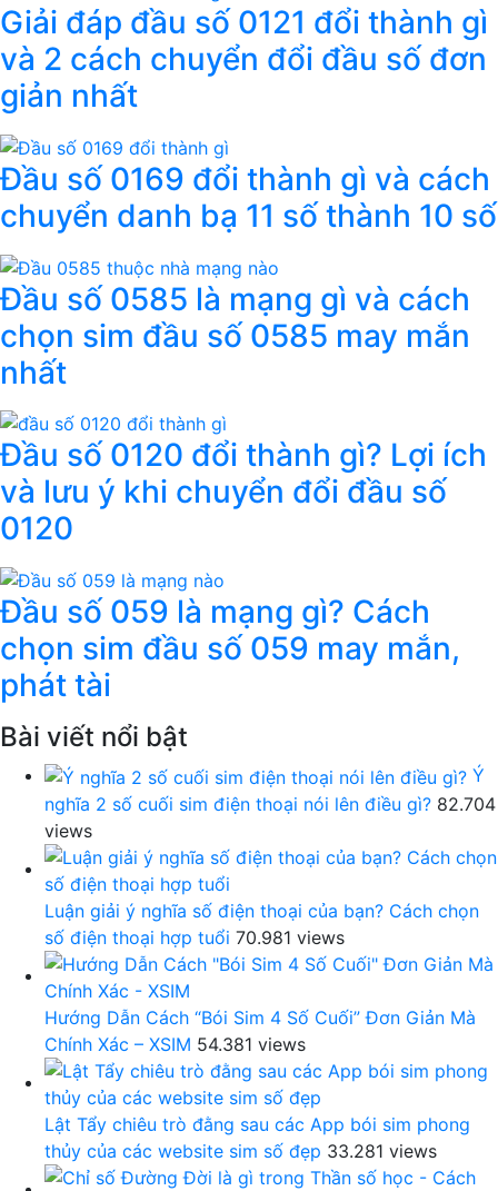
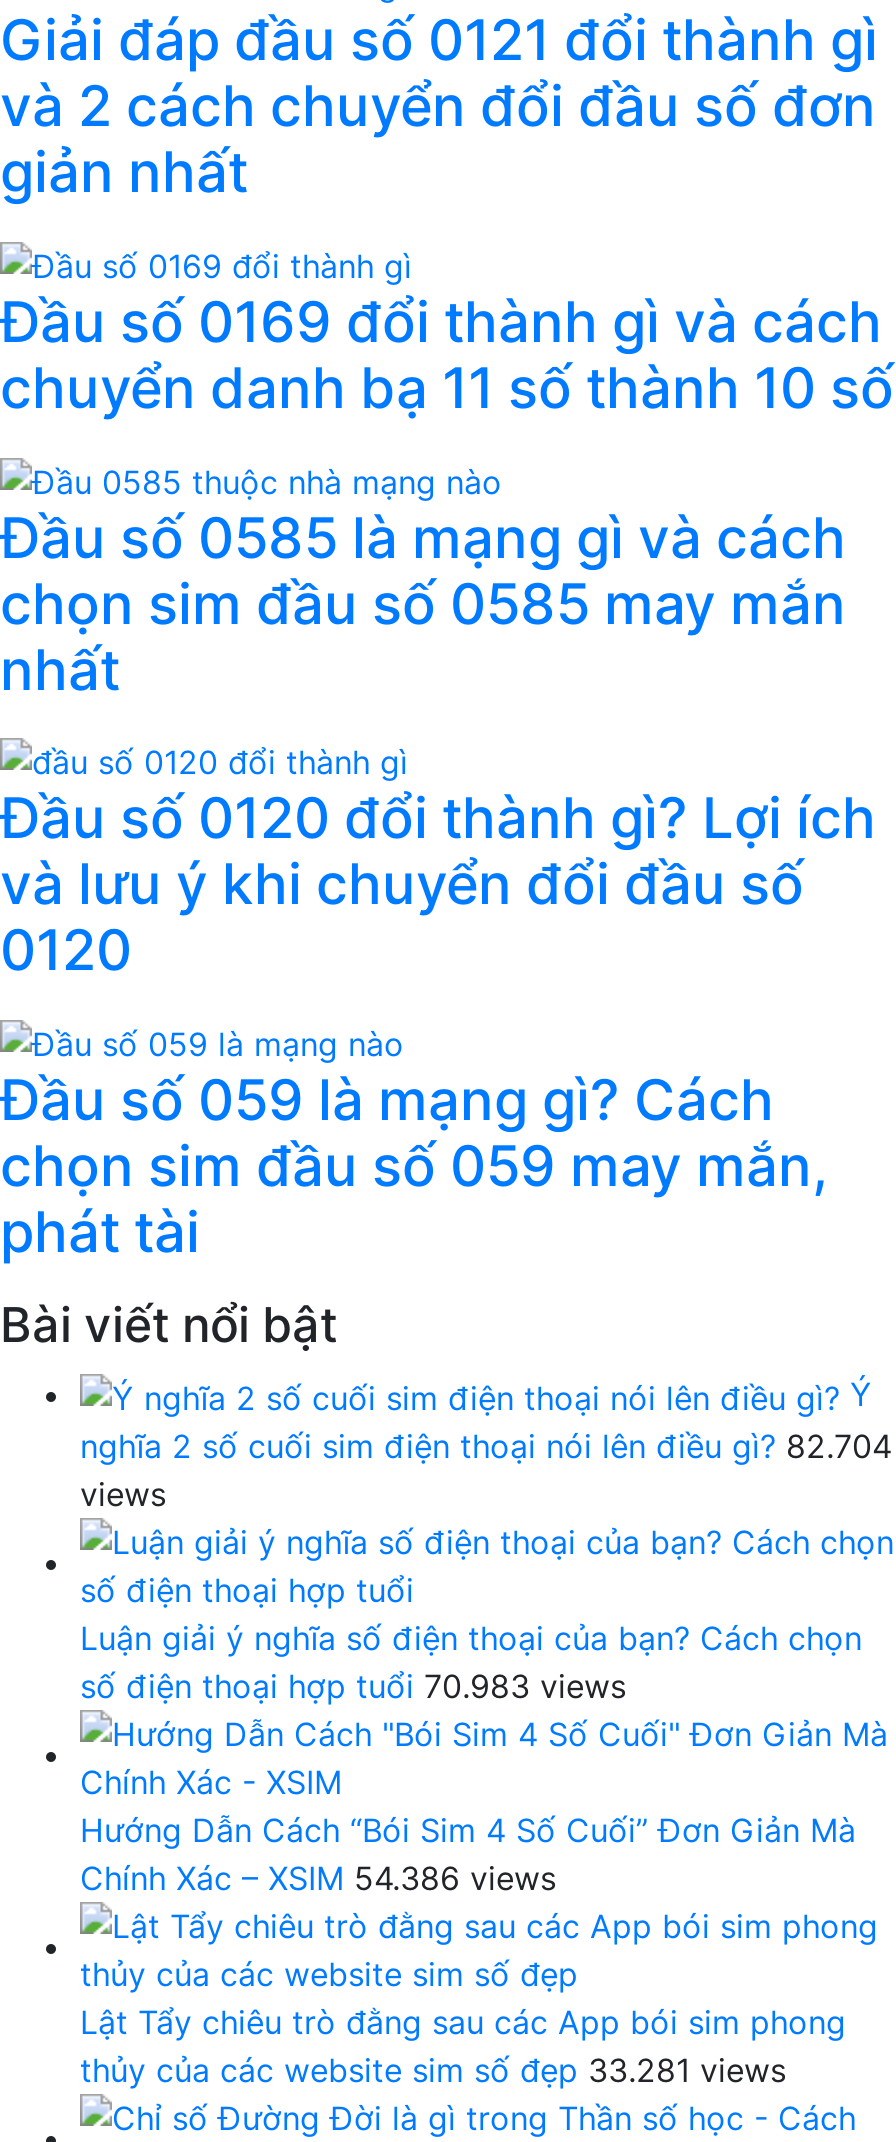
- số điện thoại hợp tuổi 70.981 views
+ số điện thoại hợp tuổi 70.983 views

- Chính Xác – XSIM 54.381 views
+ Chính Xác – XSIM 54.386 views
